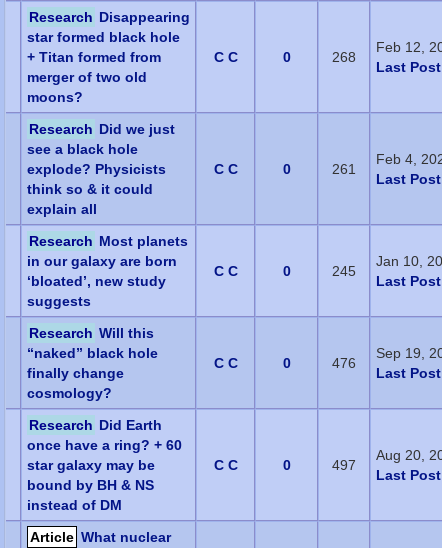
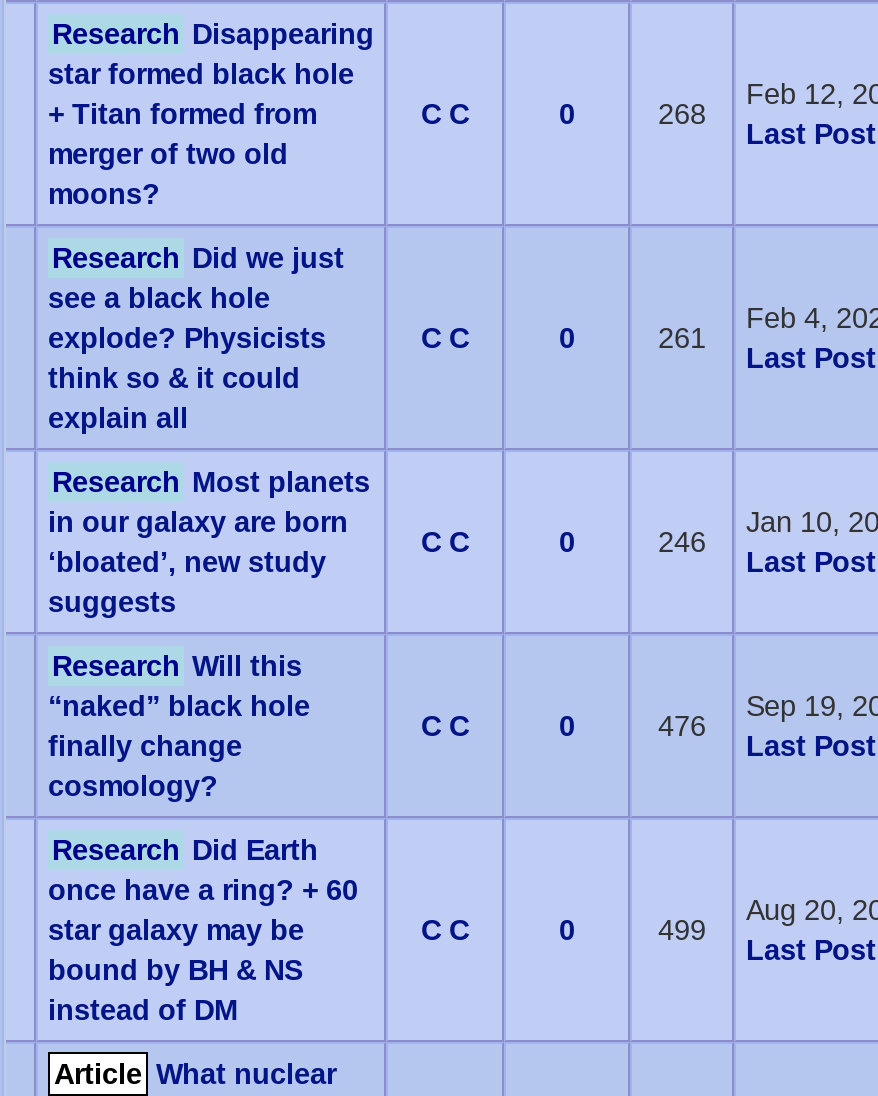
- 245
+ 246

- 497
+ 499
